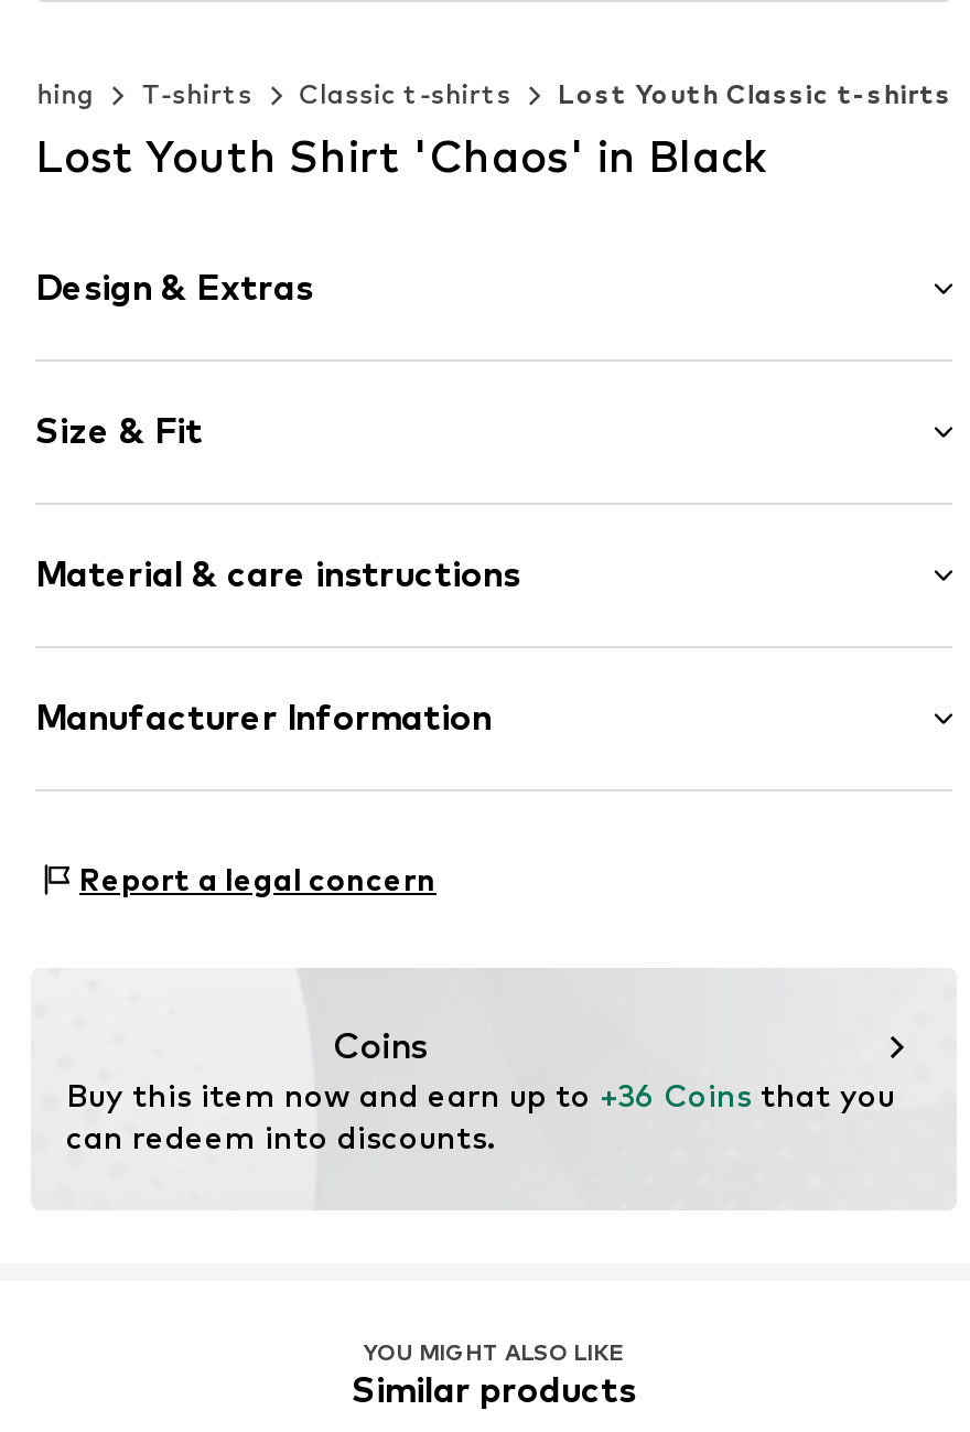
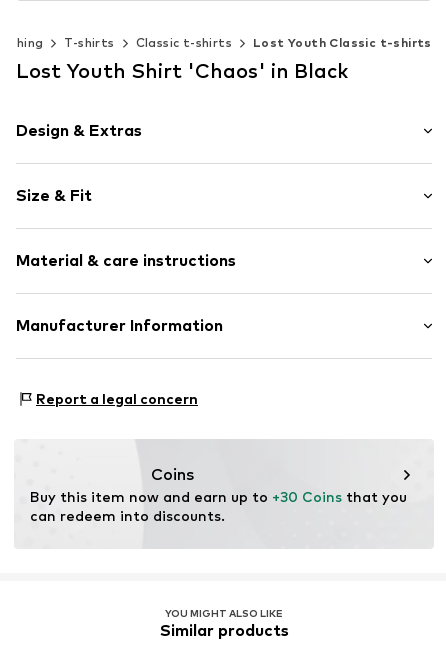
- Buy this item now and earn up to +36 Coins that you
+ Buy this item now and earn up to +30 Coins that you
